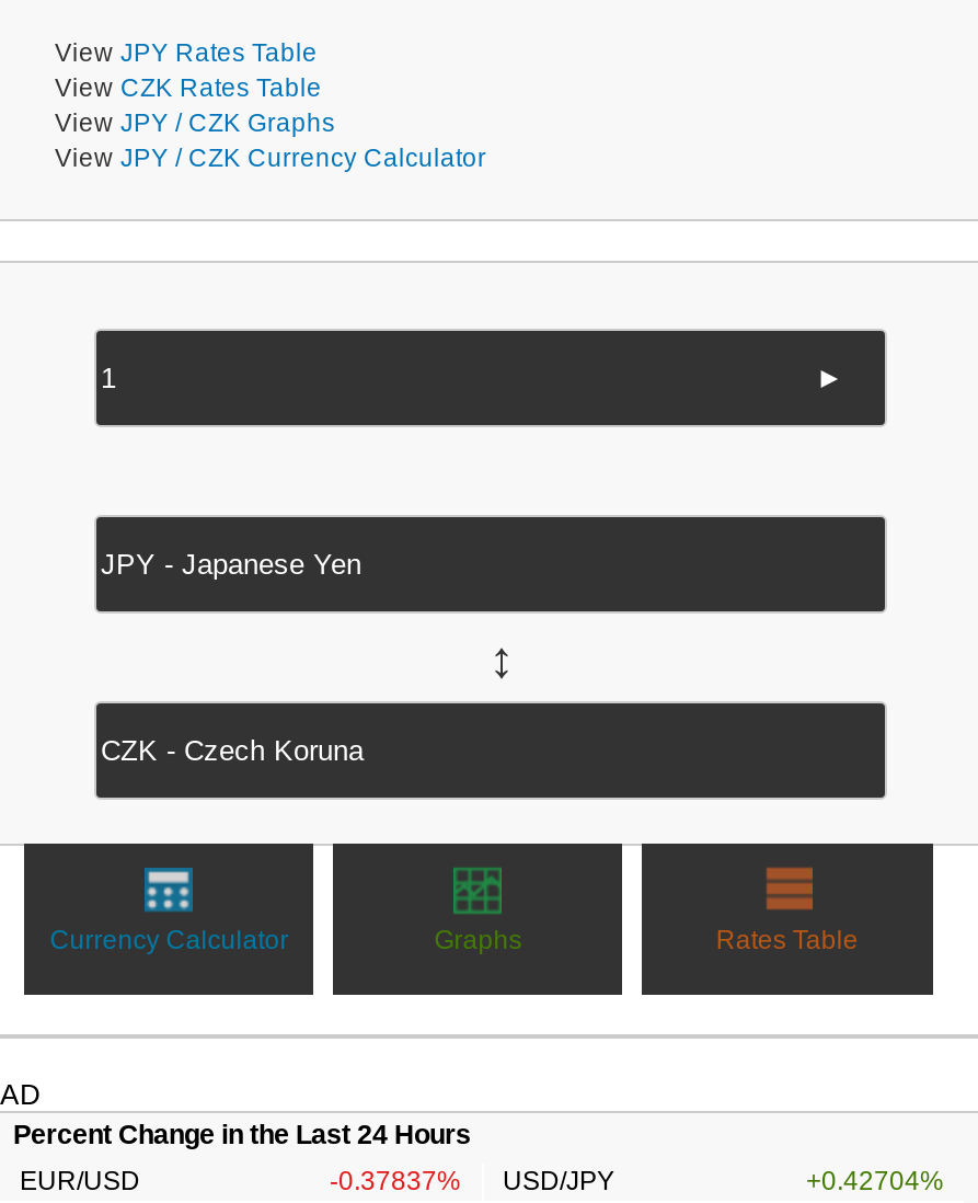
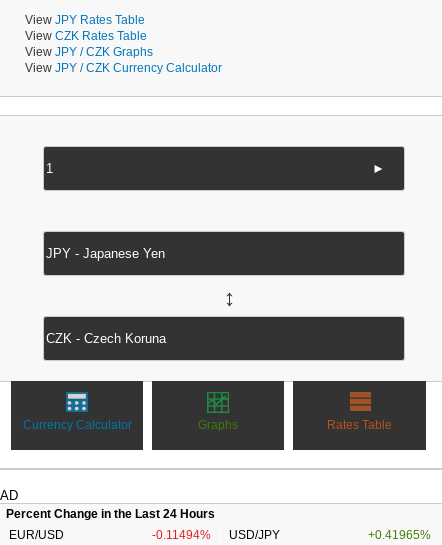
- -0.37837% USD/JPY
+ -0.11494% USD/JPY

- +0.42704%
+ +0.41965%
